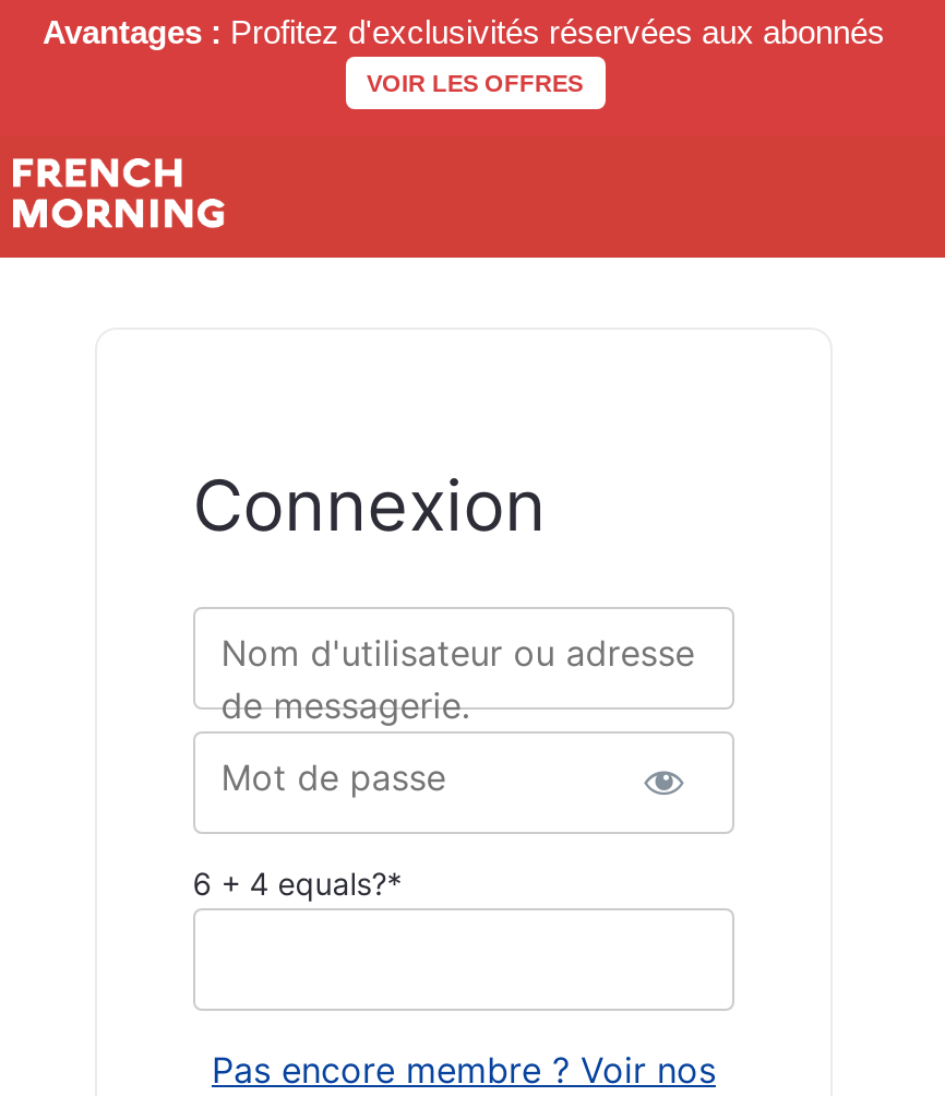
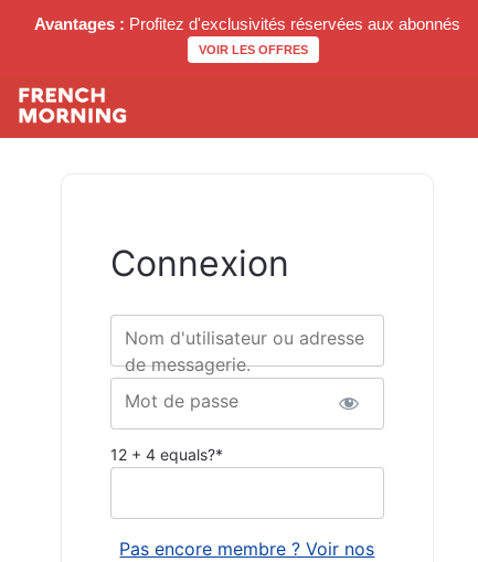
- 6 + 4 equals?*
+ 12 + 4 equals?*
